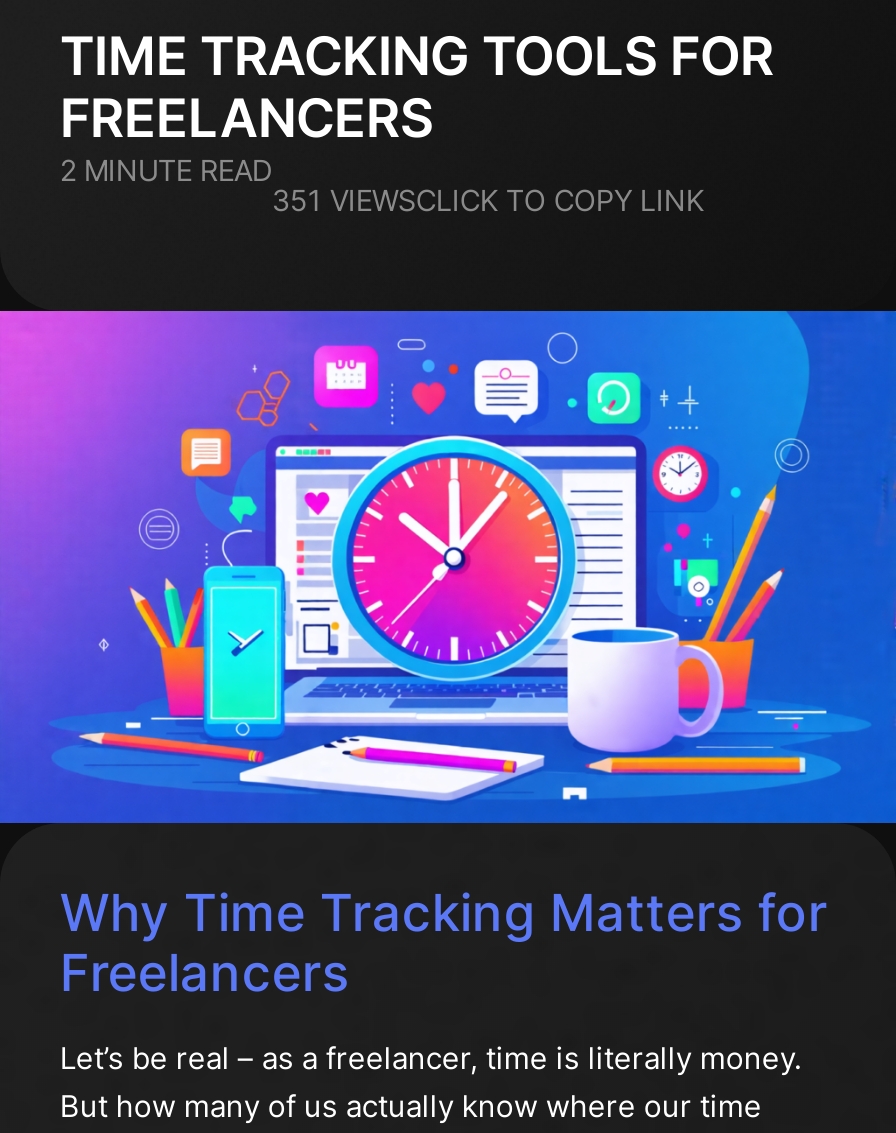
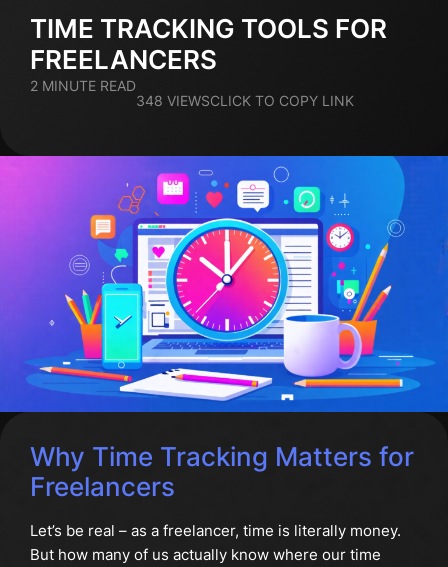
- 351 VIEWSCLICK TO COPY LINK
+ 348 VIEWSCLICK TO COPY LINK
